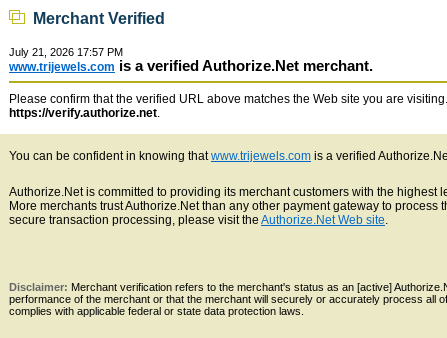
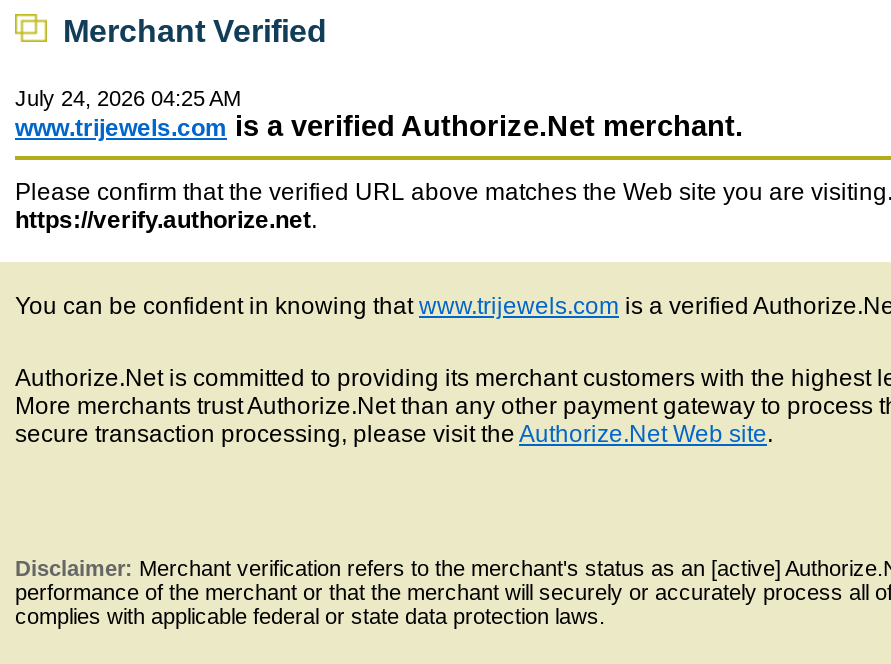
- July 21, 2026 17:57 PM
+ July 24, 2026 04:25 AM
